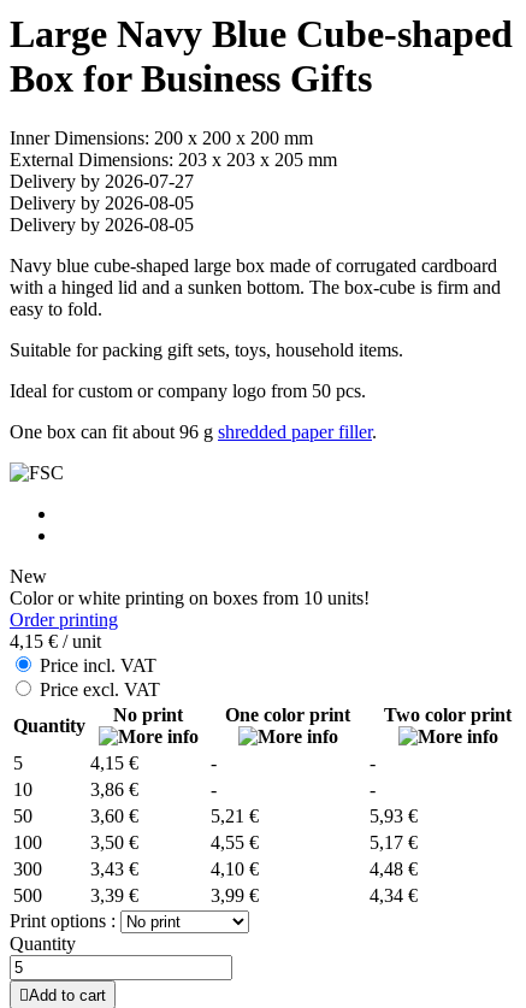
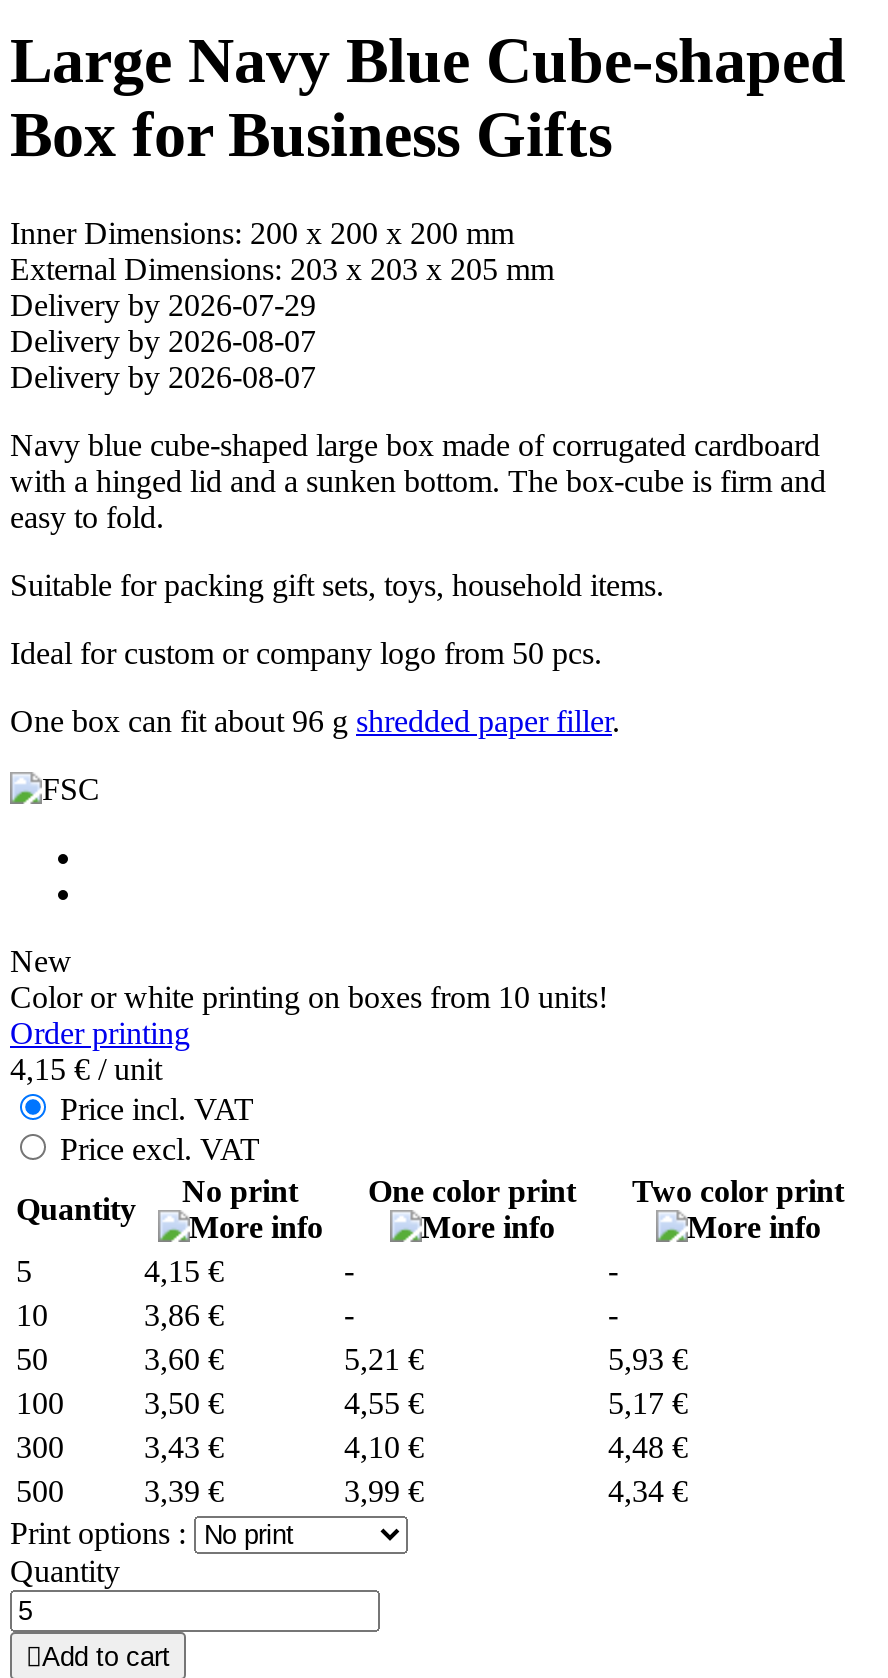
- Delivery by 2026-07-27
+ Delivery by 2026-07-29

- Delivery by 2026-08-05
+ Delivery by 2026-08-07

- Delivery by 2026-08-05
+ Delivery by 2026-08-07
